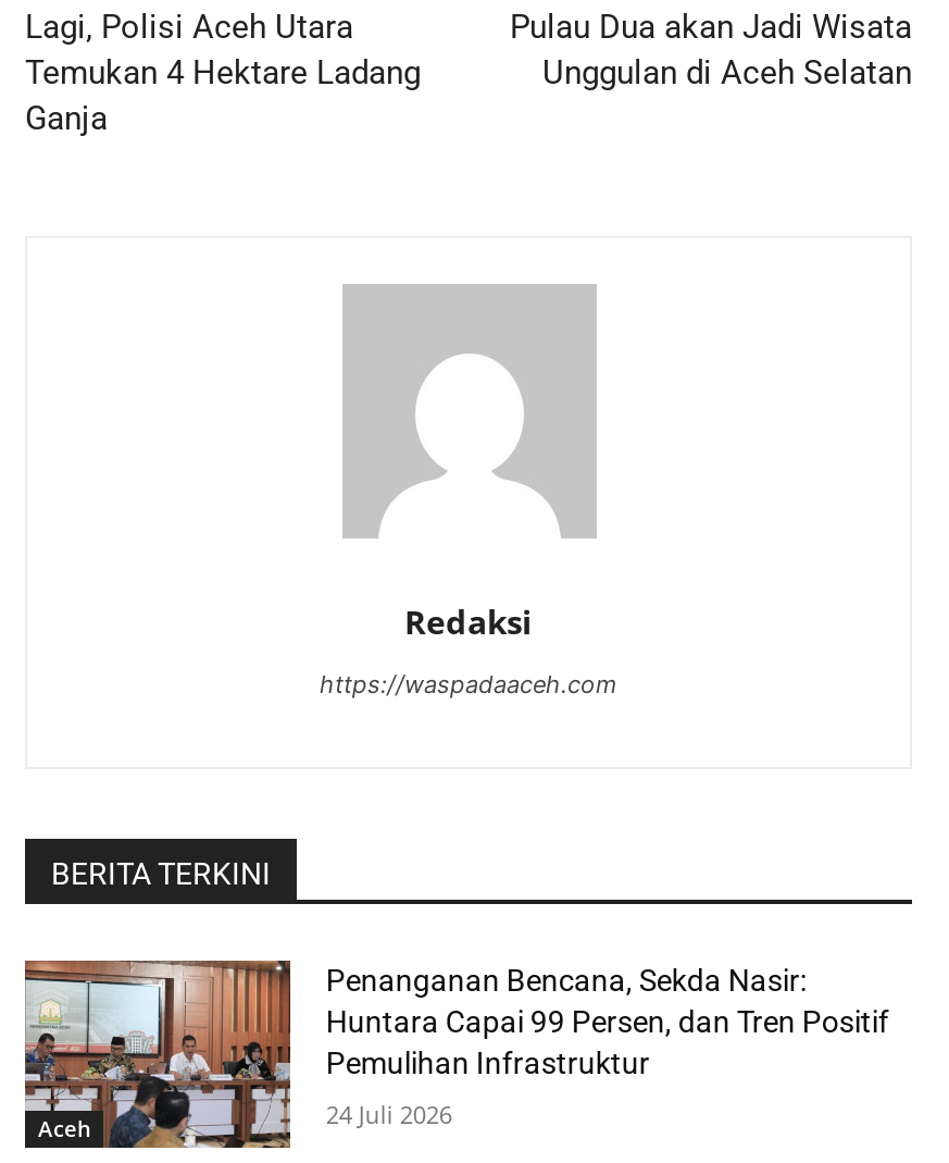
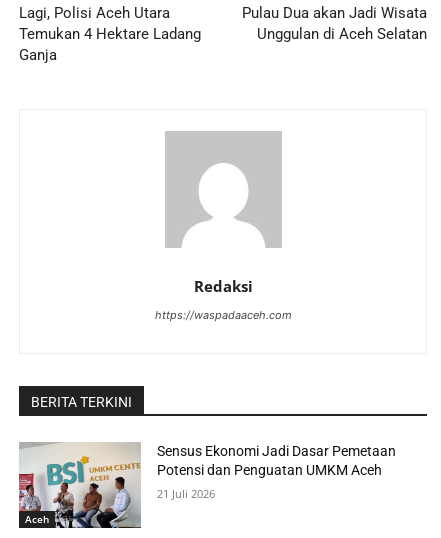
- [image]
- Penanganan Bencana, Sekda Nasir:
- Huntara Capai 99 Persen, dan Tren Positif
- Pemulihan Infrastruktur
+ [image]
+ Sensus Ekonomi Jadi Dasar Pemetaan
+ Potensi dan Penguatan UMKM Aceh

- 24 Juli 2026
+ 21 Juli 2026
